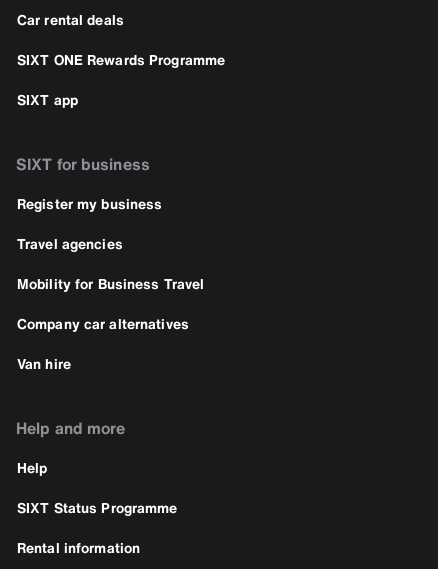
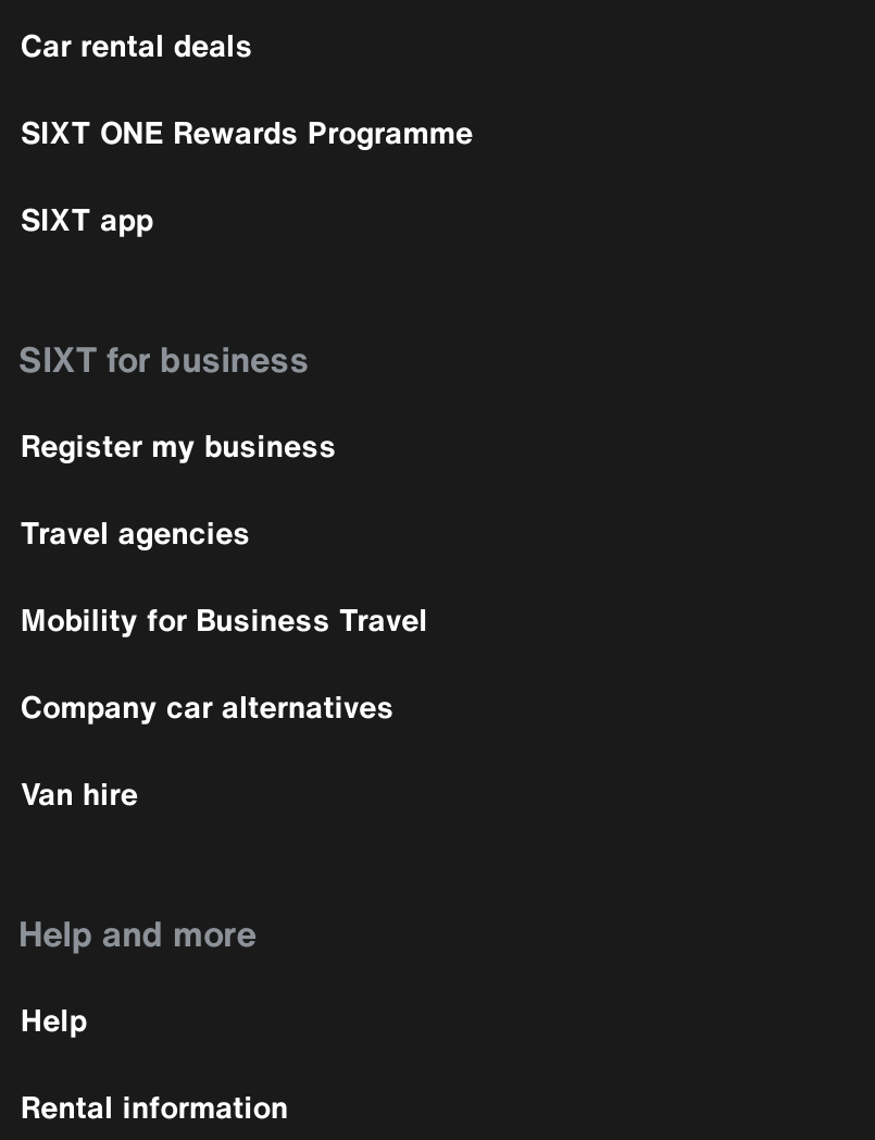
- SIXT Status Programme
